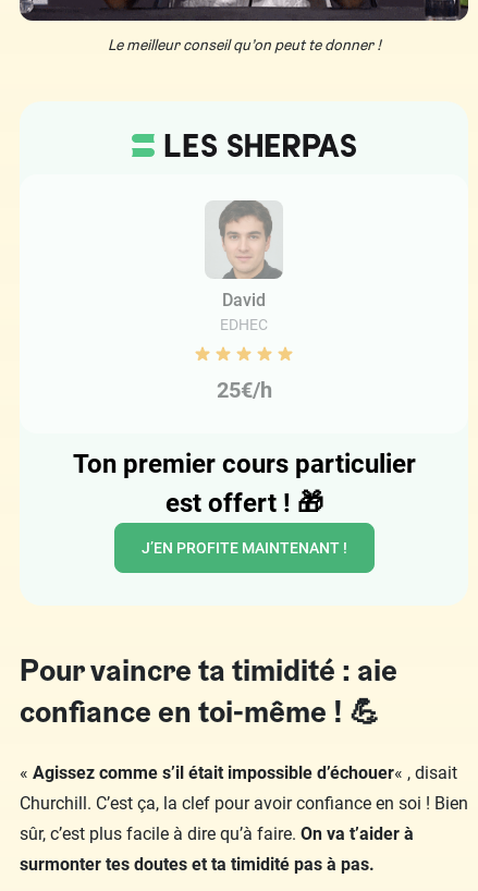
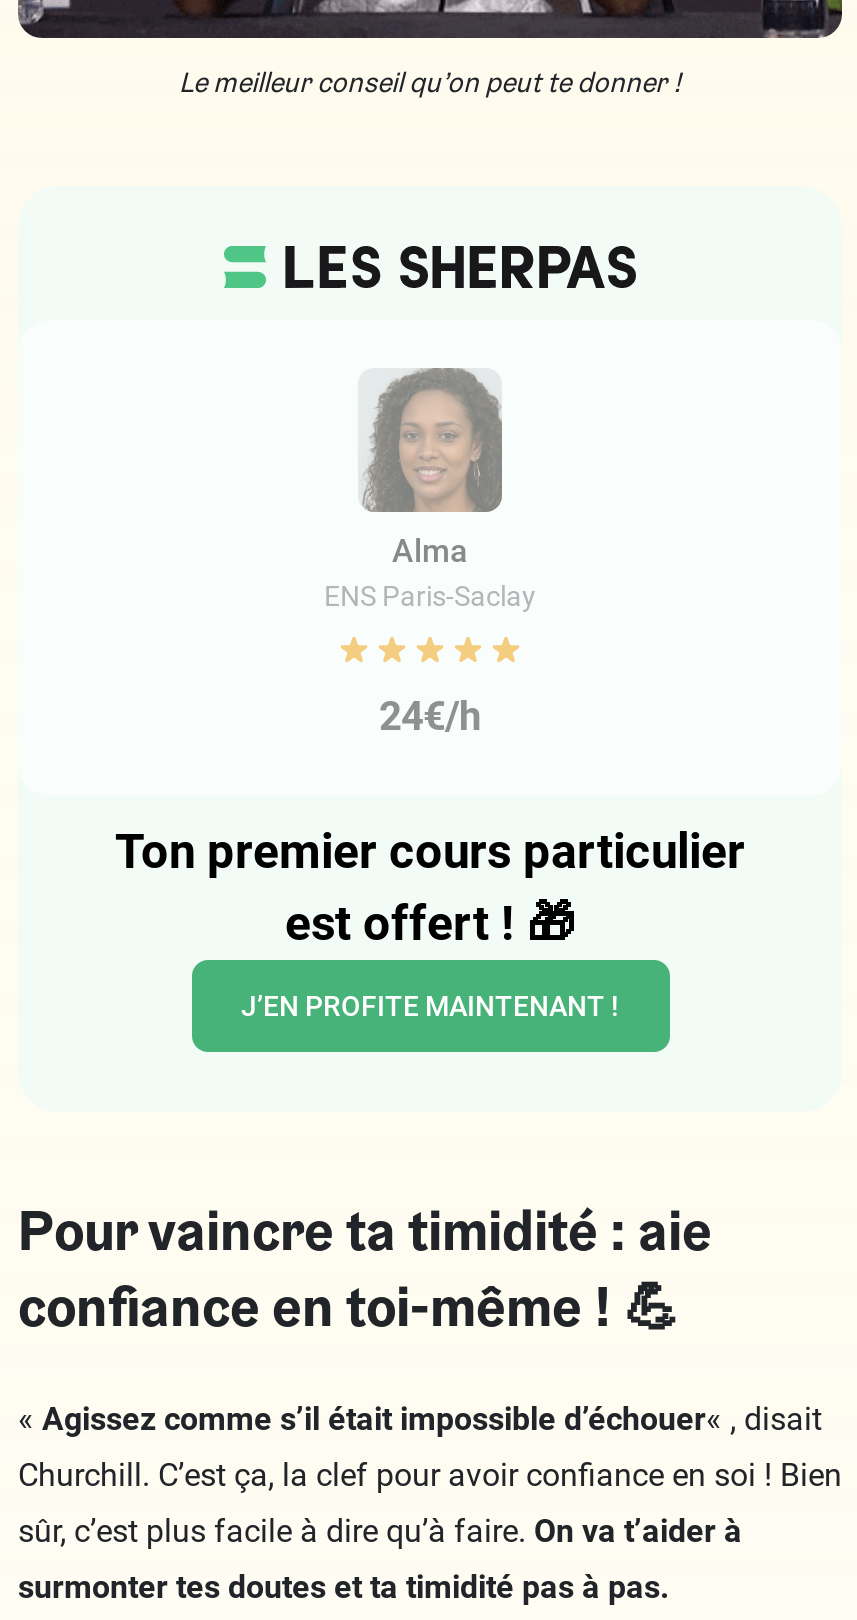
- [image]
- David
- EDHEC
+ [image]
+ Alma
+ ENS Paris-Saclay

- 25€/h
+ 24€/h
